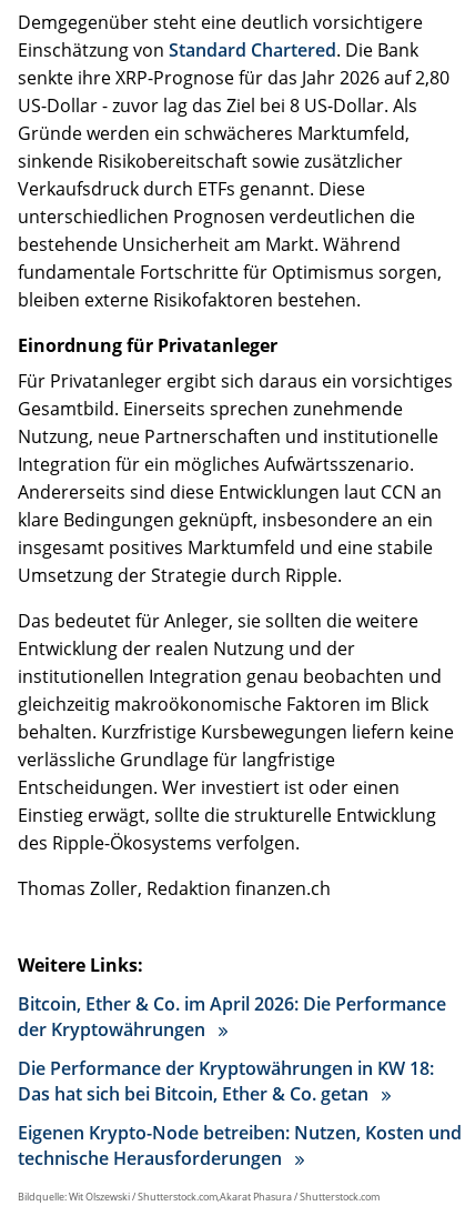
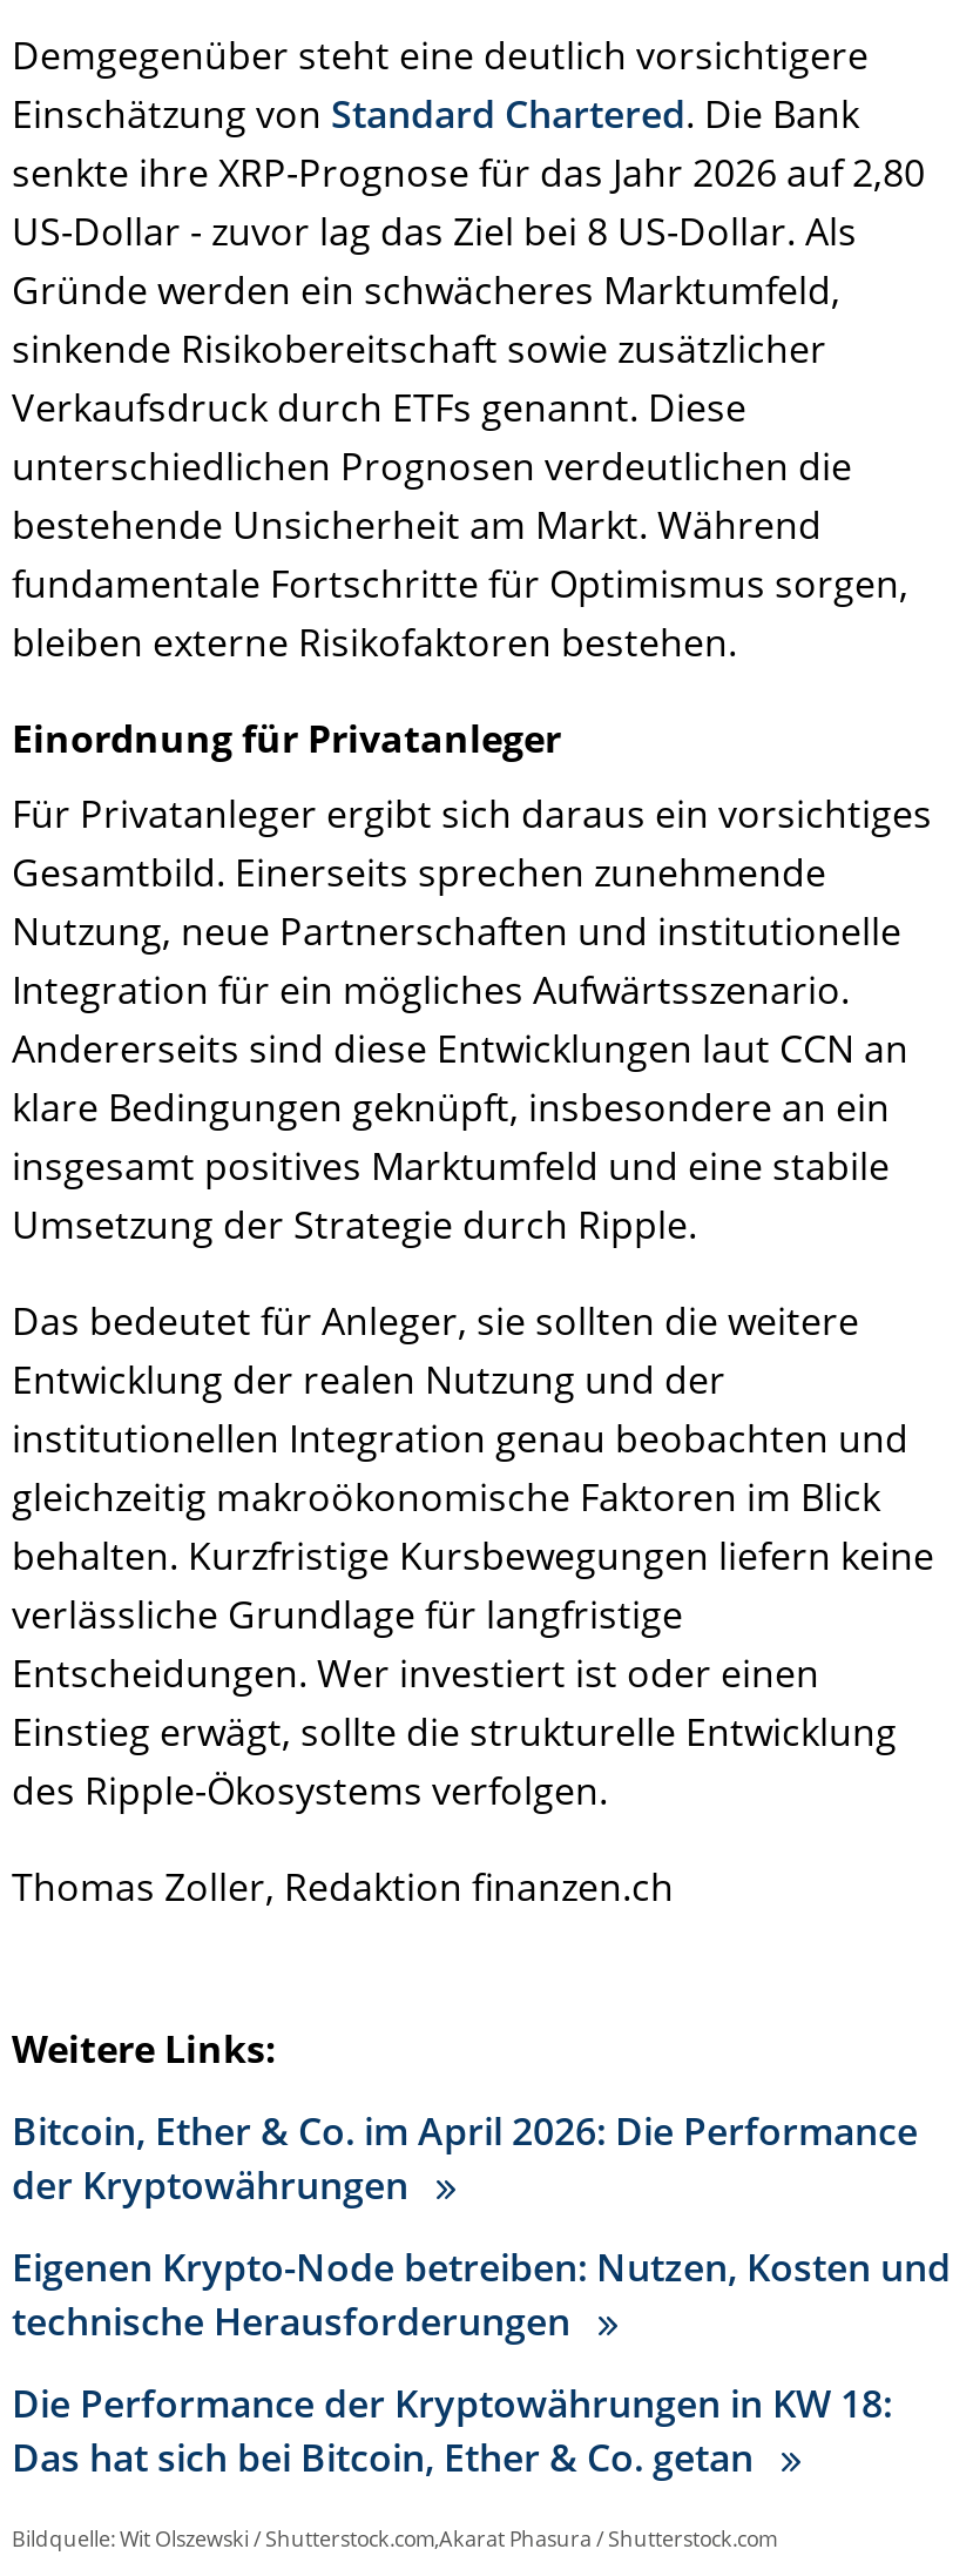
moved down: Die Performance der Kryptowährungen in KW 18: | Das hat sich bei Bitcoin, Ether & Co. getan

moved up: Eigenen Krypto-Node betreiben: Nutzen, Kosten und | technische Herausforderungen
